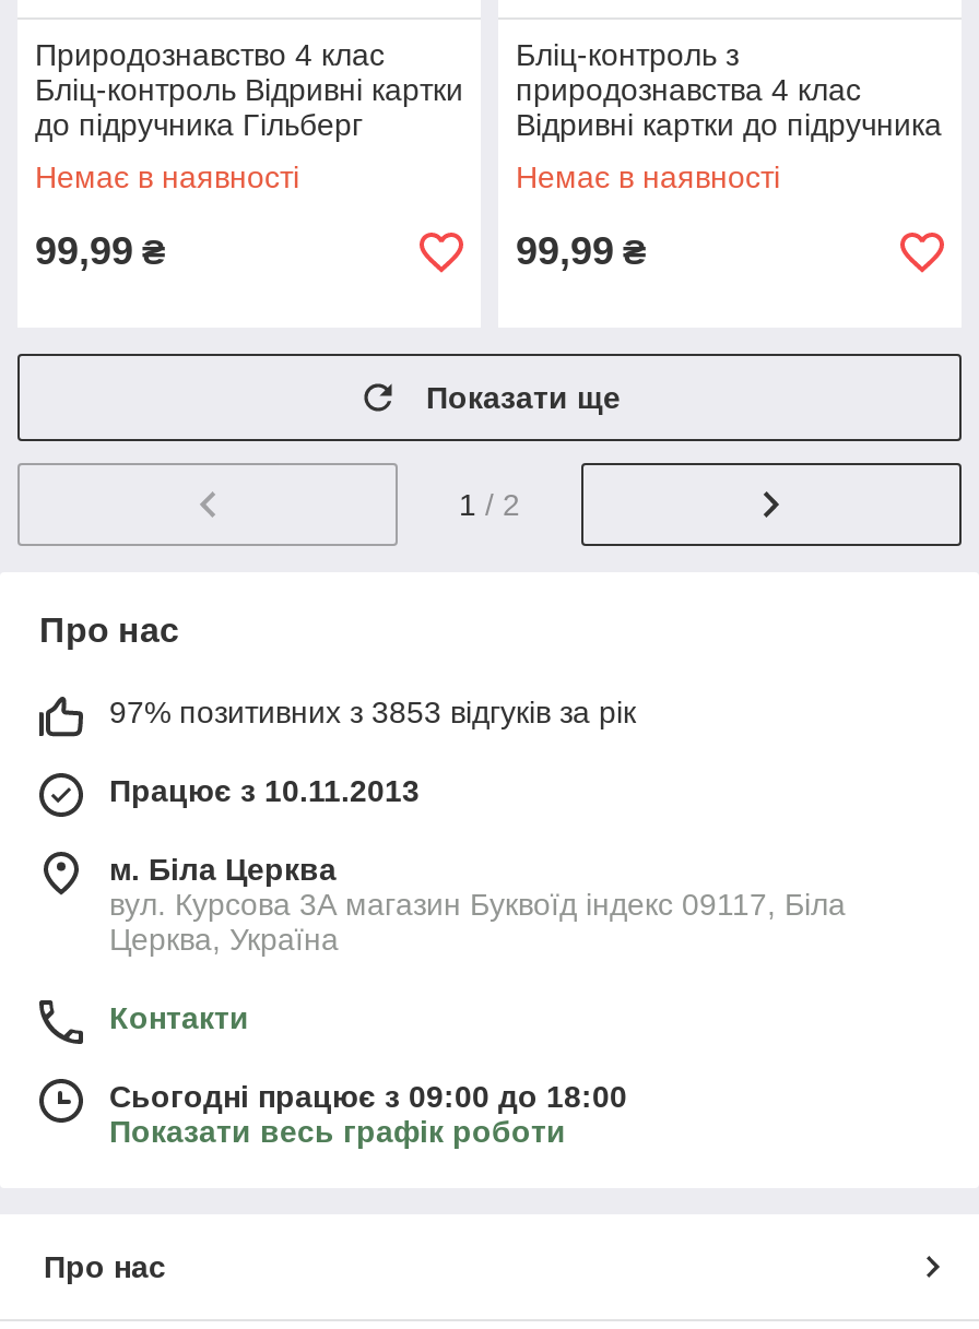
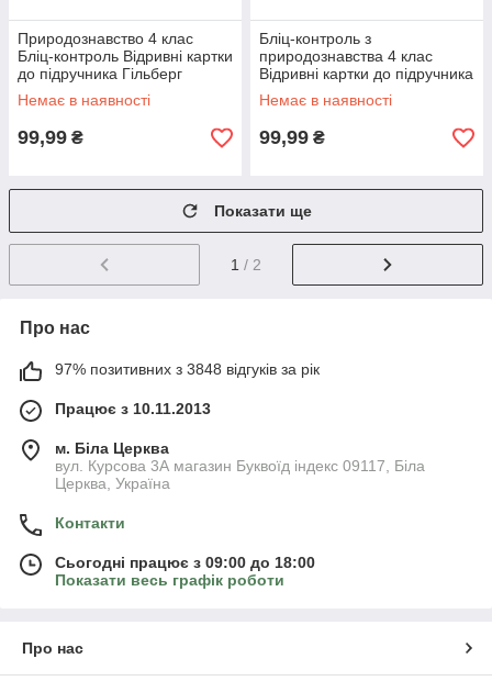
- 97% позитивних з 3853 відгуків за рік
+ 97% позитивних з 3848 відгуків за рік
